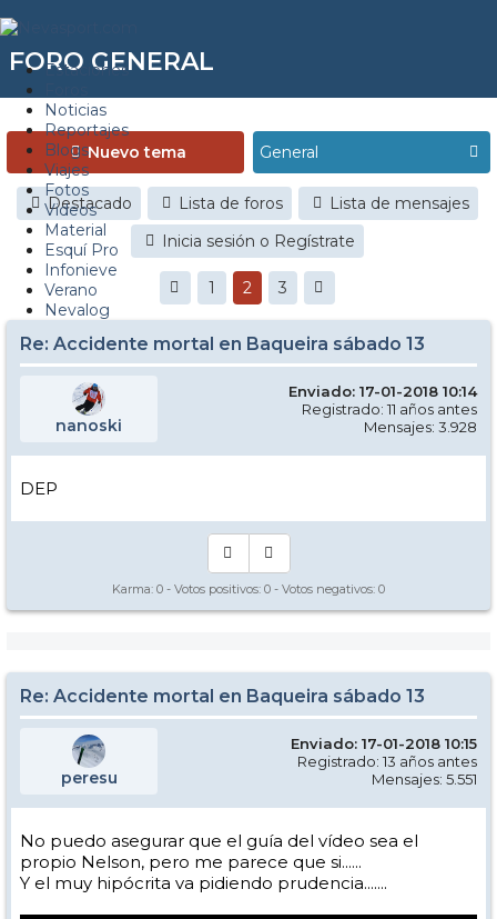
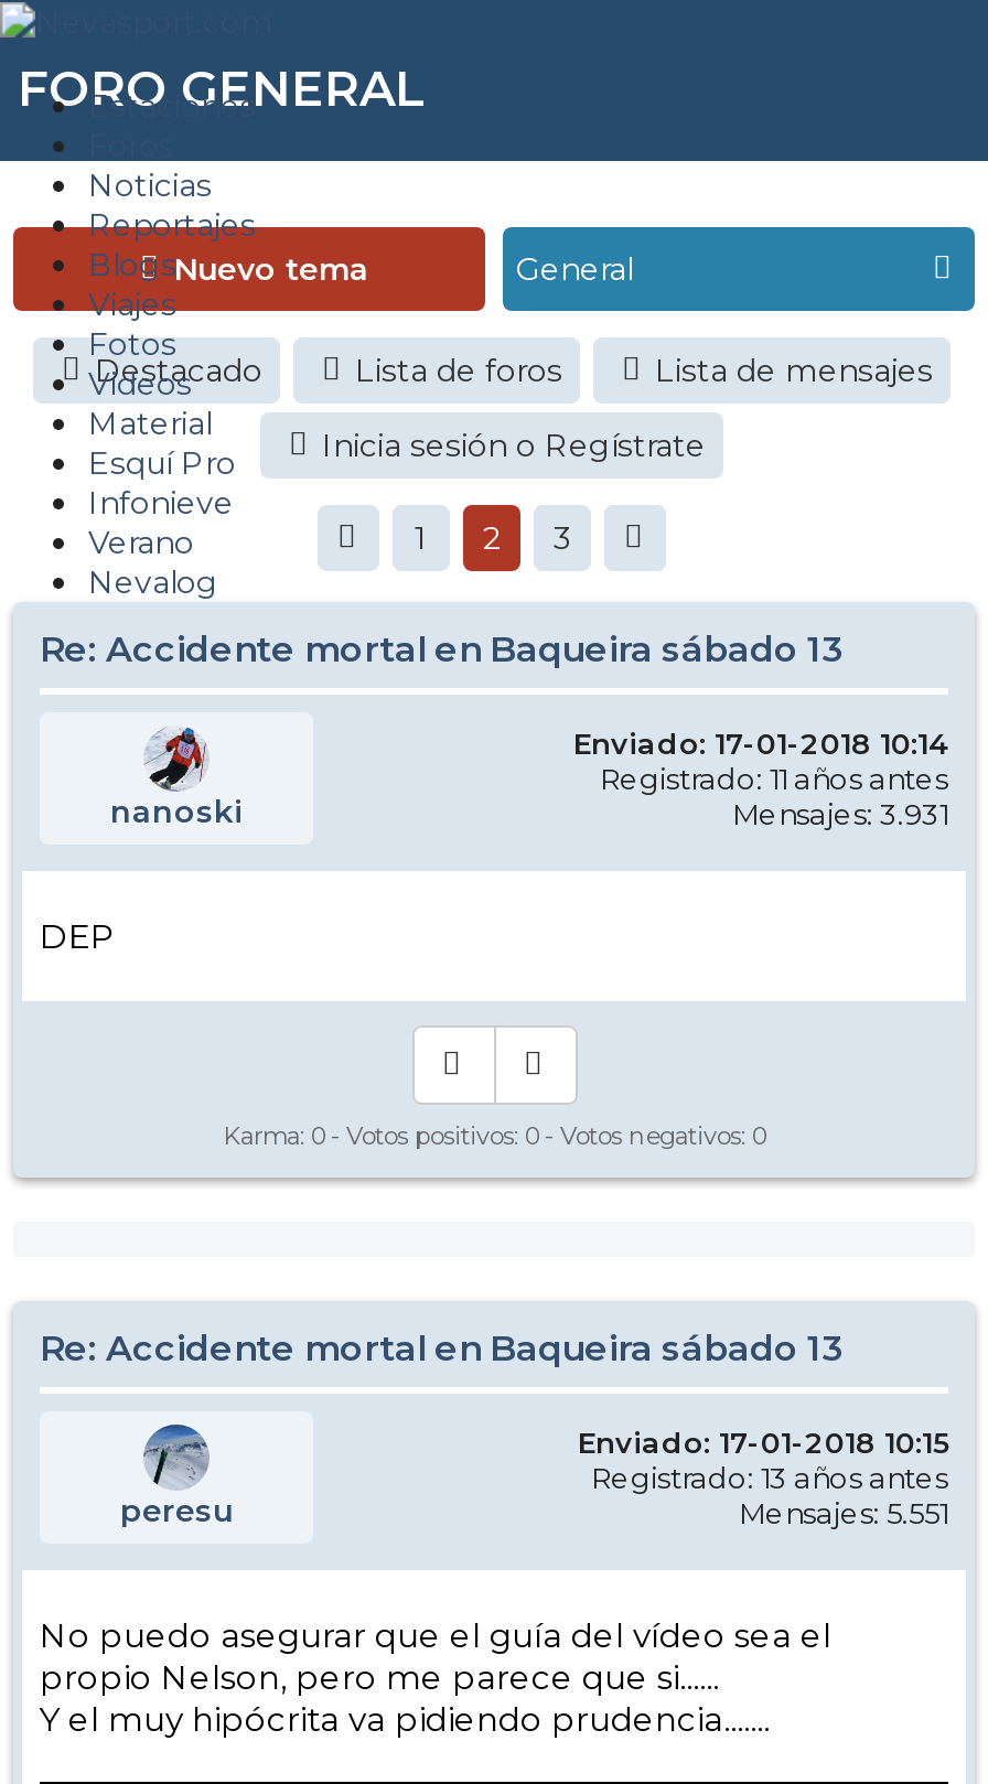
- Mensajes: 3.928
+ Mensajes: 3.931
